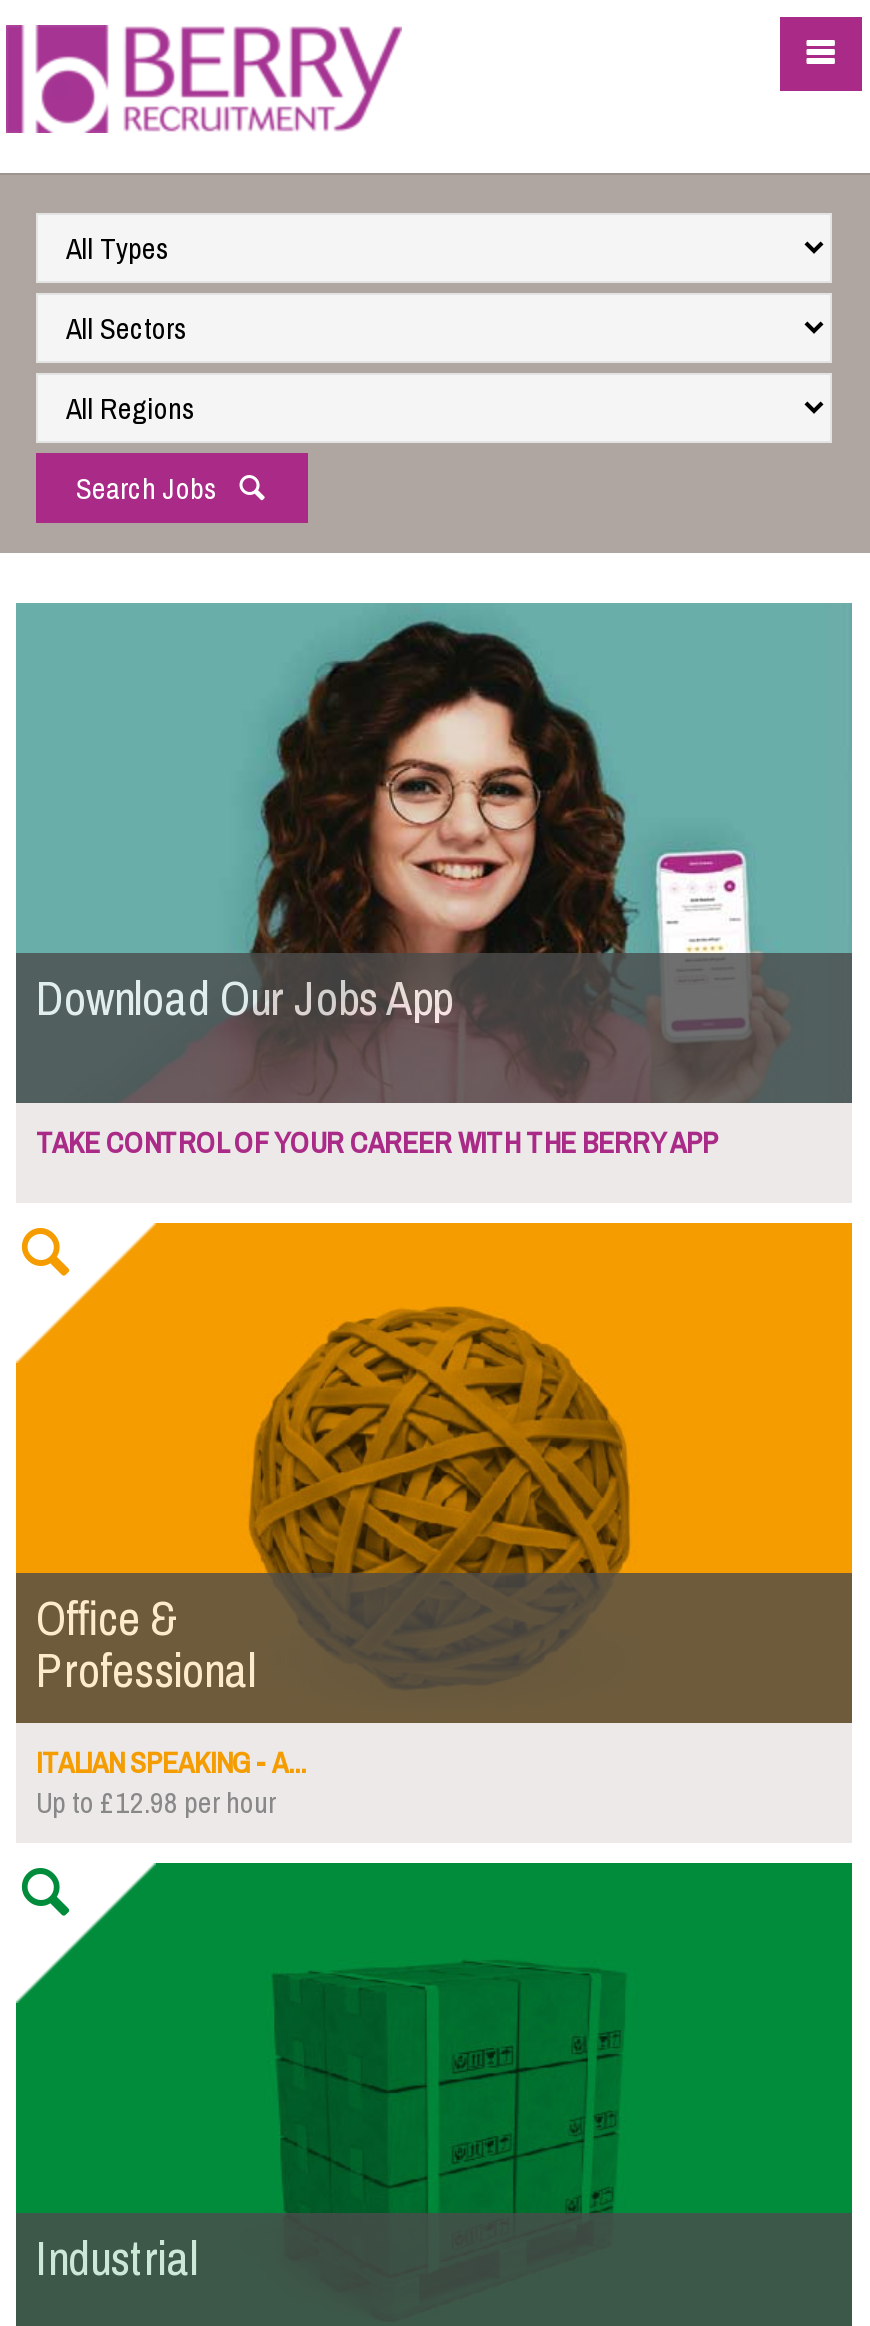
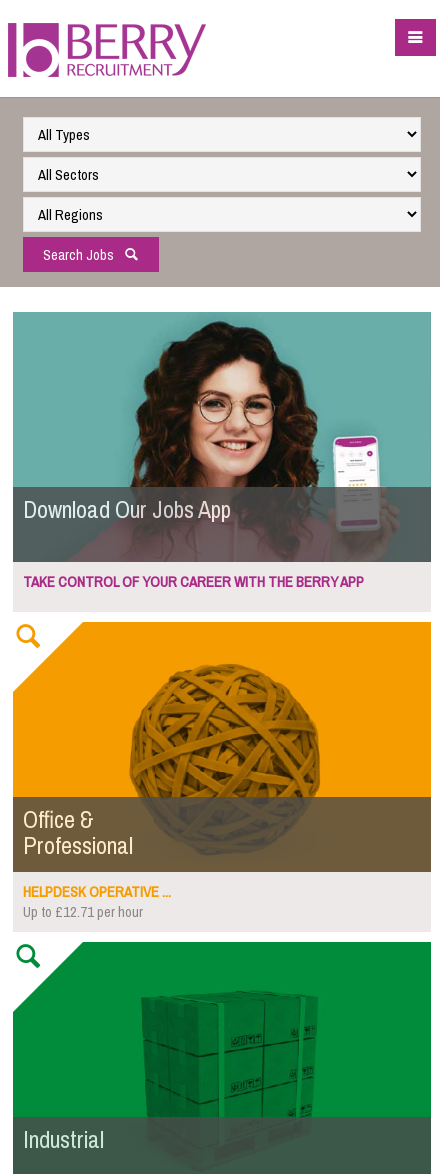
- ITALIAN SPEAKING - A...
- Up to £12.98 per hour
+ HELPDESK OPERATIVE ...
+ Up to £12.71 per hour
